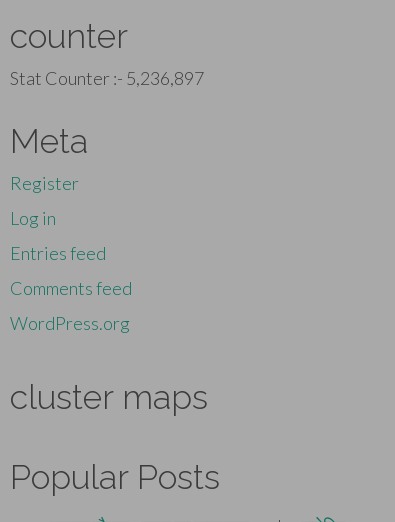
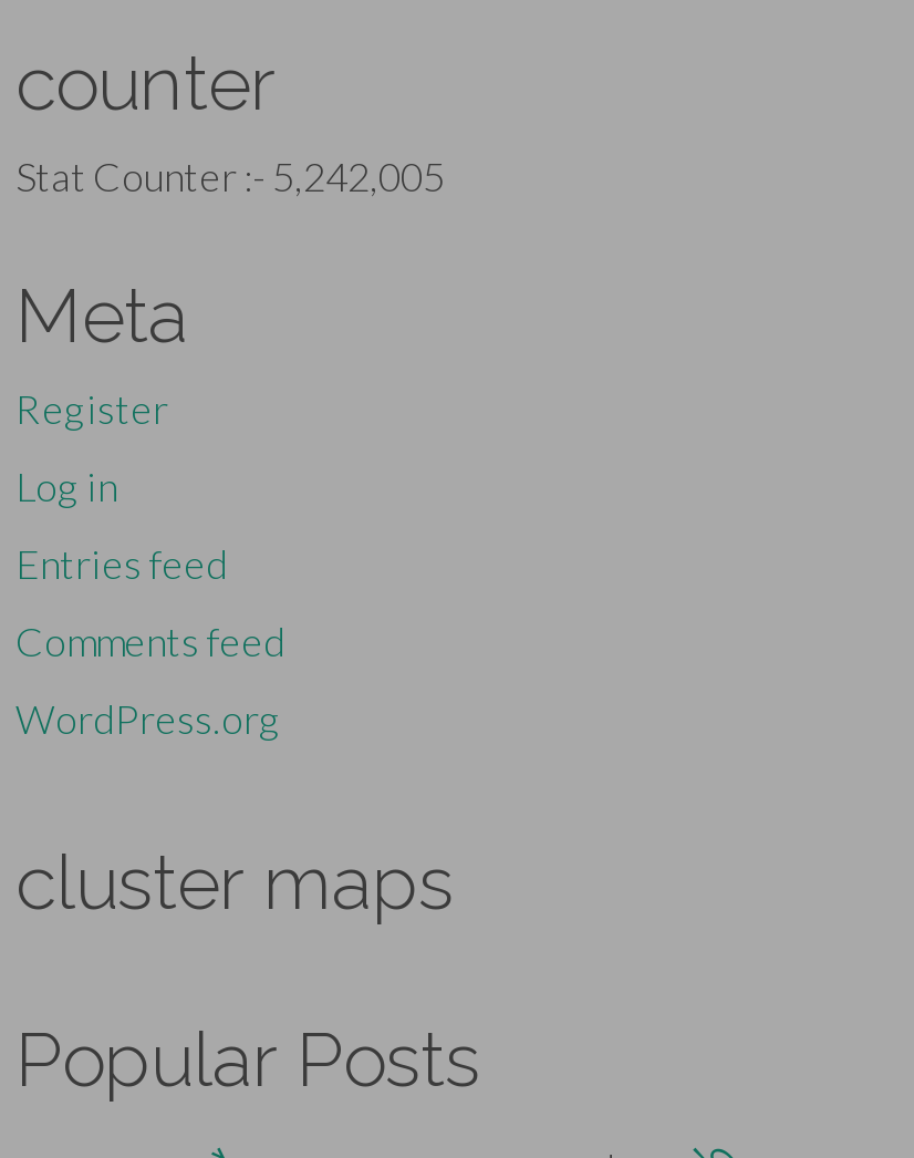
- Stat Counter :- 5,236,897
+ Stat Counter :- 5,242,005
